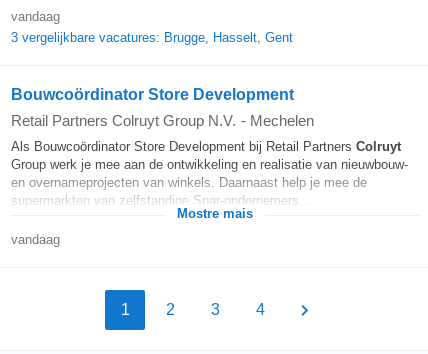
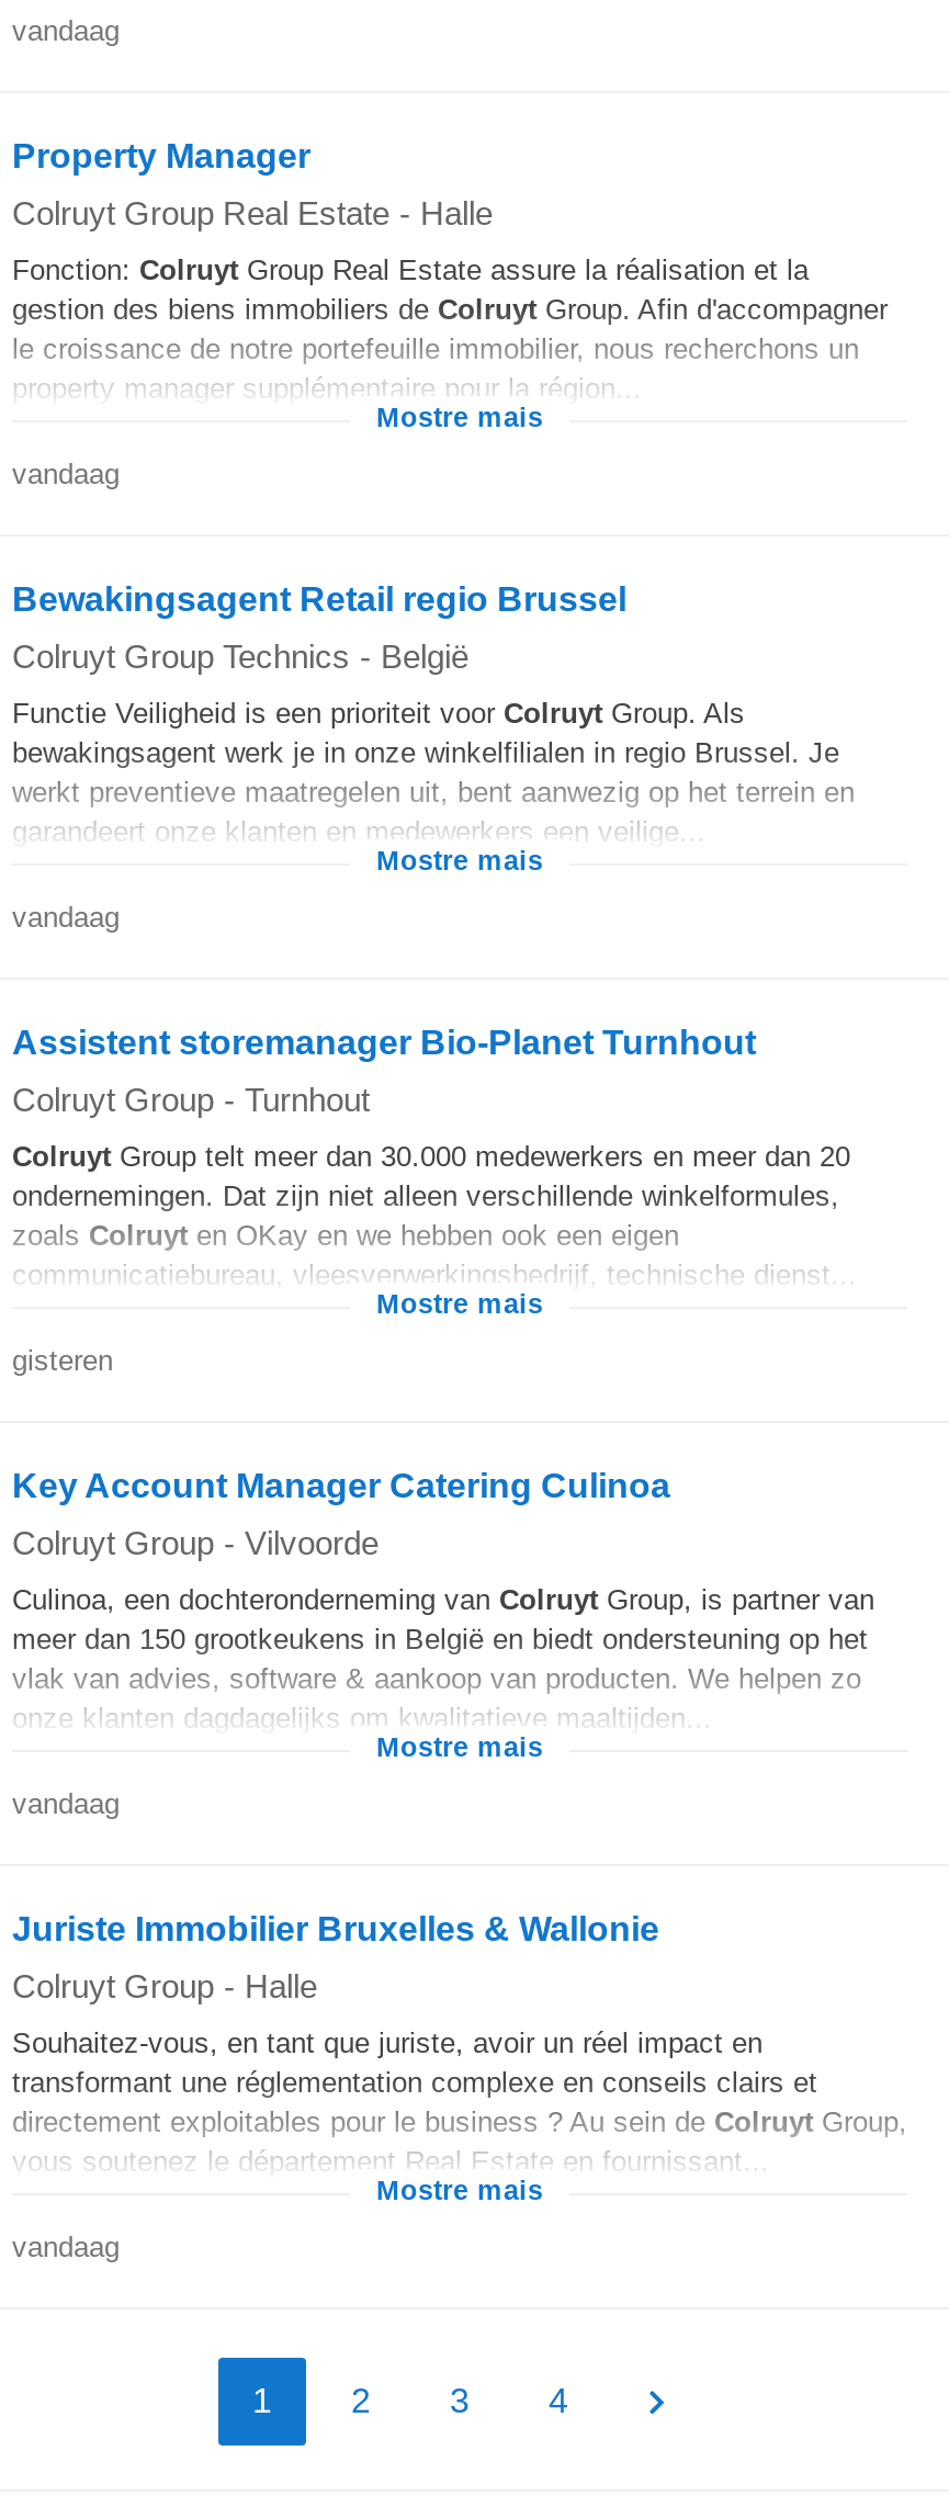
- 3 vergelijkbare vacatures: Brugge, Hasselt, Gent
- Bouwcoördinator Store Development
- Retail Partners Colruyt Group N.V. - Mechelen
- Als Bouwcoördinator Store Development bij Retail Partners Colruyt
- Group werk je mee aan de ontwikkeling en realisatie van nieuwbouw-
- en overnameprojecten van winkels. Daarnaast help je mee de
- supermarkten van zelfstandige Spar-ondernemers...
+ Property Manager
+ Colruyt Group Real Estate - Halle
+ Fonction: Colruyt Group Real Estate assure la réalisation et la
+ gestion des biens immobiliers de Colruyt Group. Afin d'accompagner
+ le croissance de notre portefeuille immobilier, nous recherchons un
+ property manager supplémentaire pour la région...
+ Mostre mais
+ vandaag
+ Bewakingsagent Retail regio Brussel
+ Colruyt Group Technics - België
+ Functie Veiligheid is een prioriteit voor Colruyt Group. Als
+ bewakingsagent werk je in onze winkelfilialen in regio Brussel. Je
+ werkt preventieve maatregelen uit, bent aanwezig op het terrein en
+ garandeert onze klanten en medewerkers een veilige...
+ Mostre mais
+ vandaag
+ Assistent storemanager Bio-Planet Turnhout
+ Colruyt Group - Turnhout
+ Colruyt Group telt meer dan 30.000 medewerkers en meer dan 20
+ ondernemingen. Dat zijn niet alleen verschillende winkelformules,
+ zoals Colruyt en OKay en we hebben ook een eigen
+ communicatiebureau, vleesverwerkingsbedrijf, technische dienst...
+ Mostre mais
+ gisteren
+ Key Account Manager Catering Culinoa
+ Colruyt Group - Vilvoorde
+ Culinoa, een dochteronderneming van Colruyt Group, is partner van
+ meer dan 150 grootkeukens in België en biedt ondersteuning op het
+ vlak van advies, software & aankoop van producten. We helpen zo
+ onze klanten dagdagelijks om kwalitatieve maaltijden...
+ Mostre mais
+ vandaag
+ Juriste Immobilier Bruxelles & Wallonie
+ Colruyt Group - Halle
+ Souhaitez-vous, en tant que juriste, avoir un réel impact en
+ transformant une réglementation complexe en conseils clairs et
+ directement exploitables pour le business ? Au sein de Colruyt Group,
+ vous soutenez le département Real Estate en fournissant...
